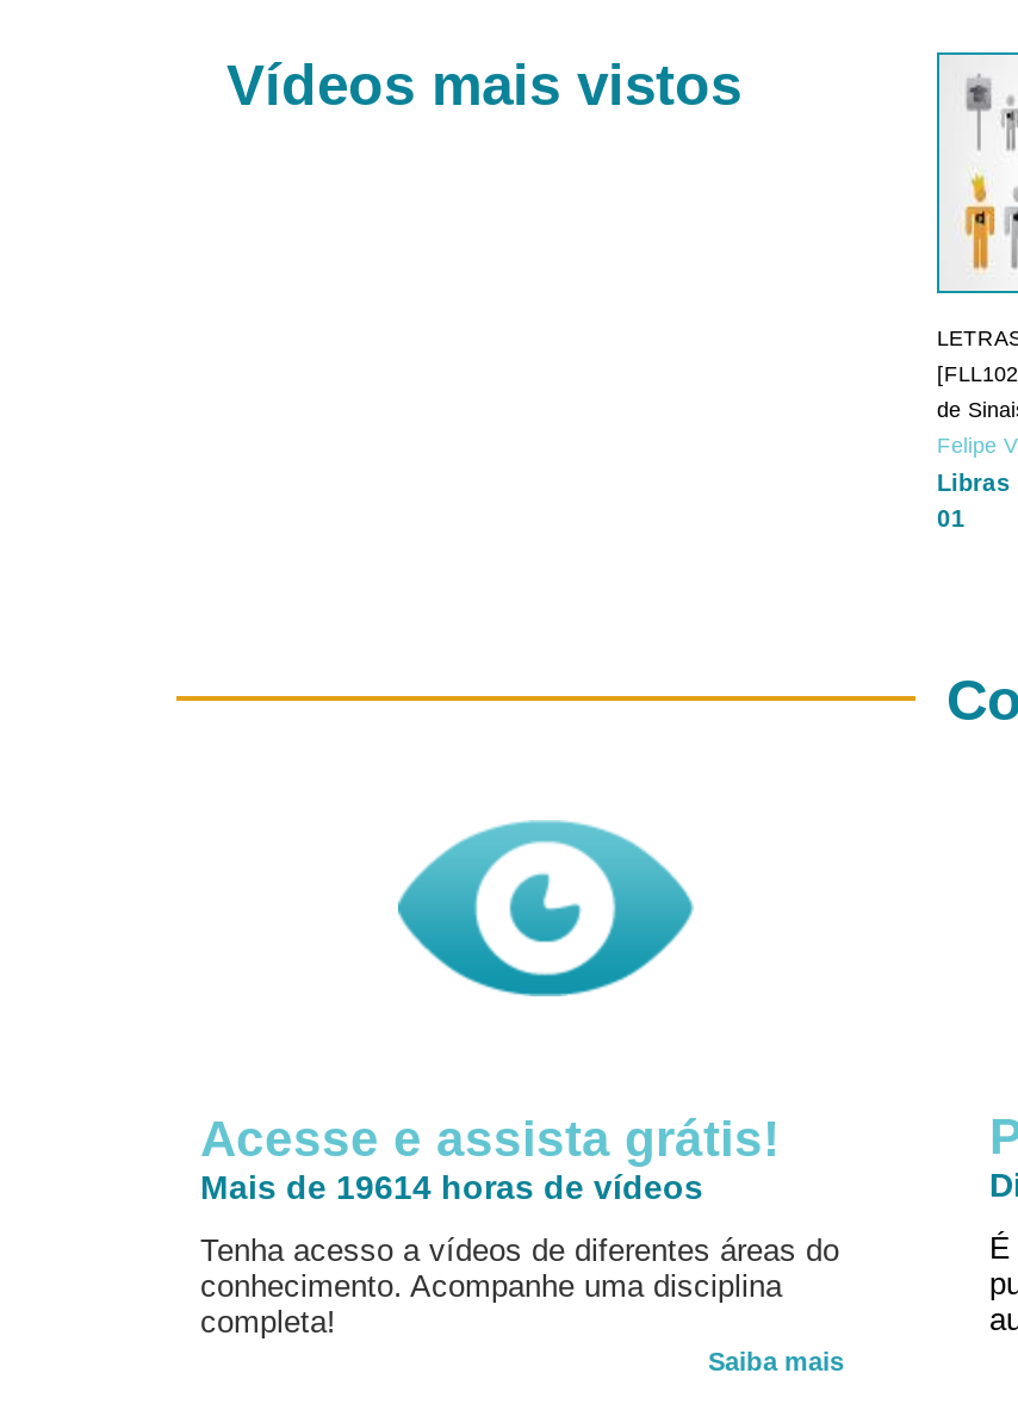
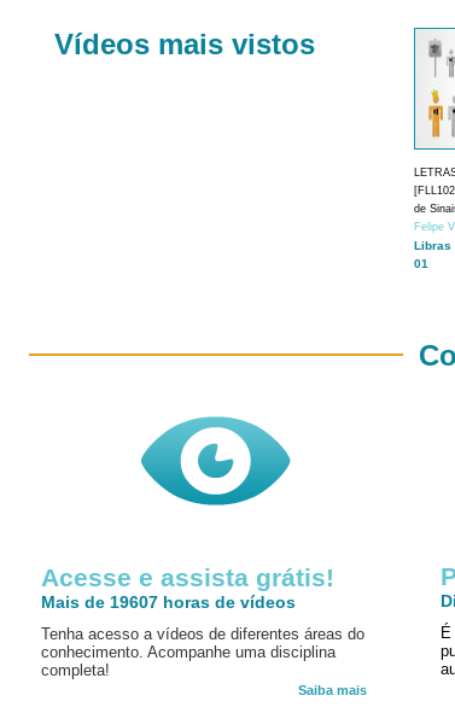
- Mais de 19614 horas de vídeos
+ Mais de 19607 horas de vídeos
